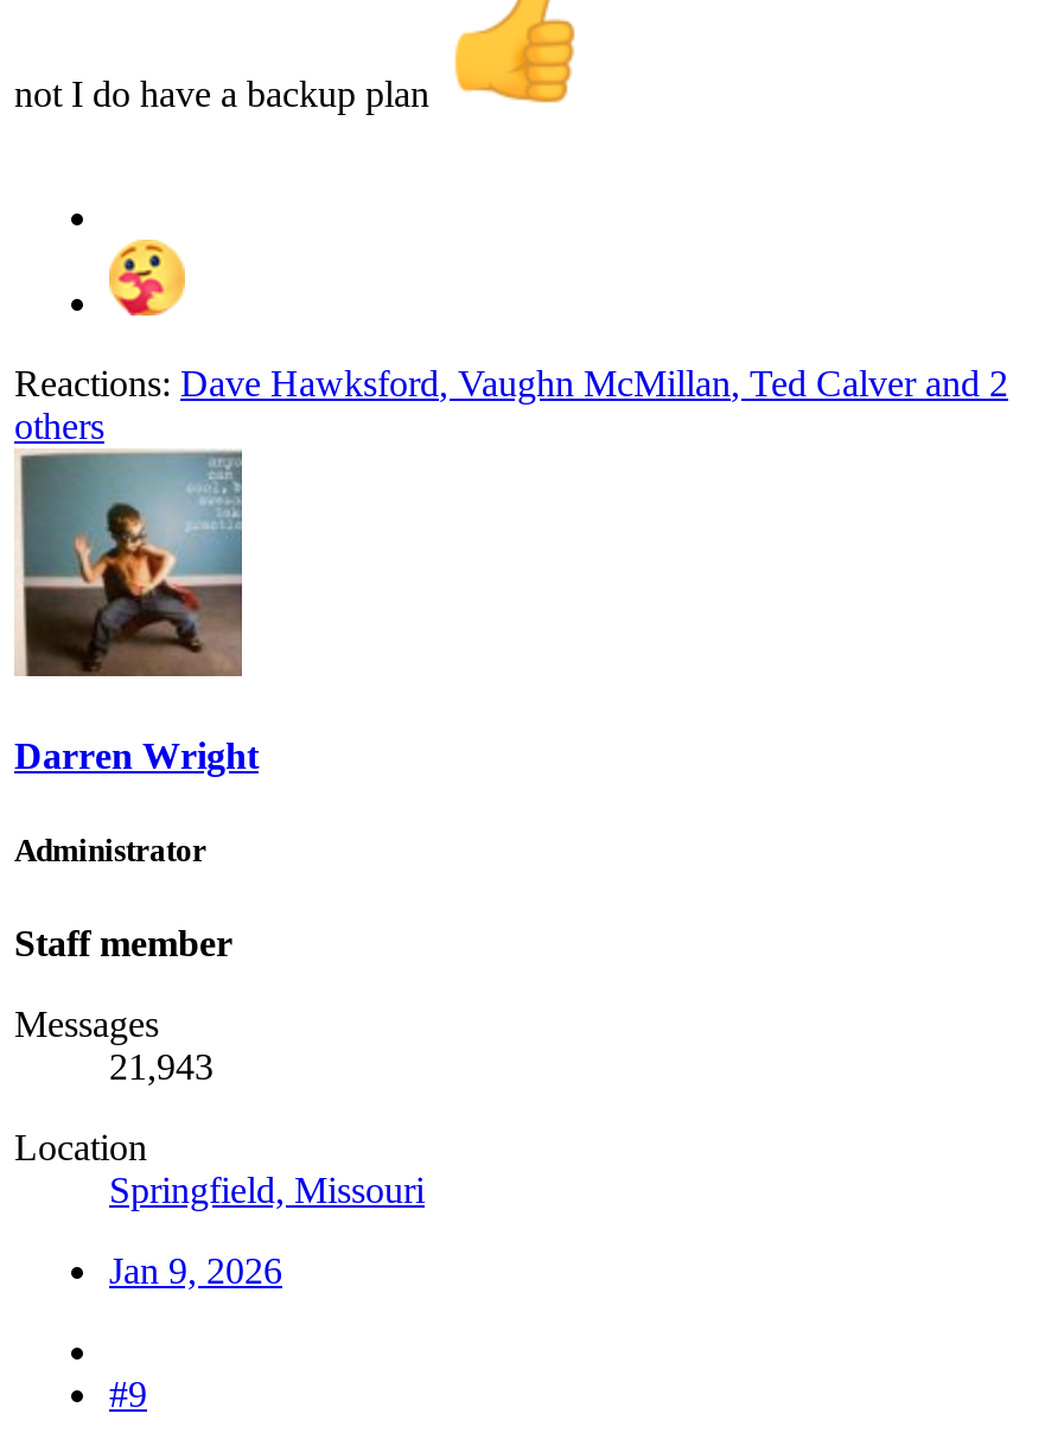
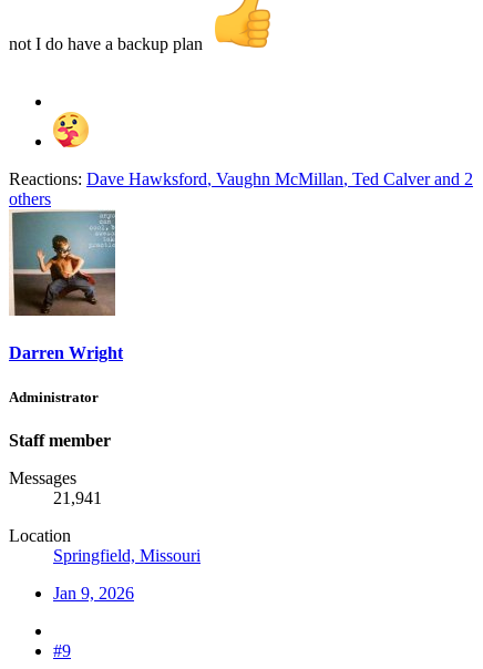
- 21,943
+ 21,941
